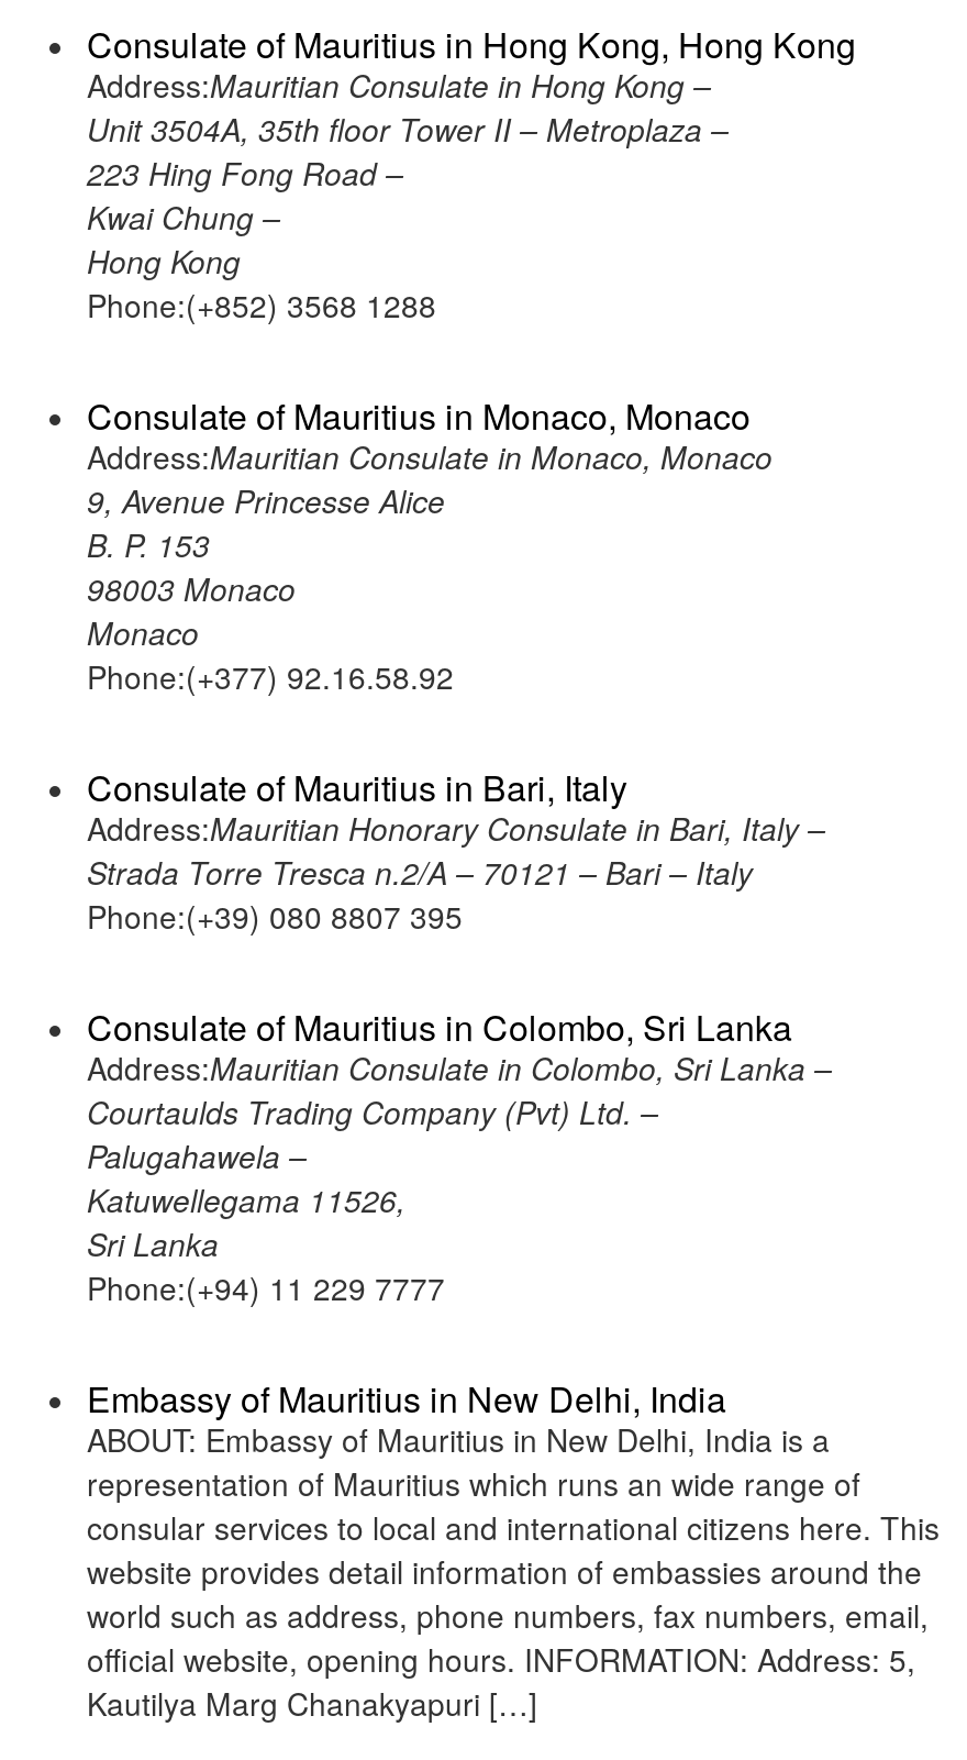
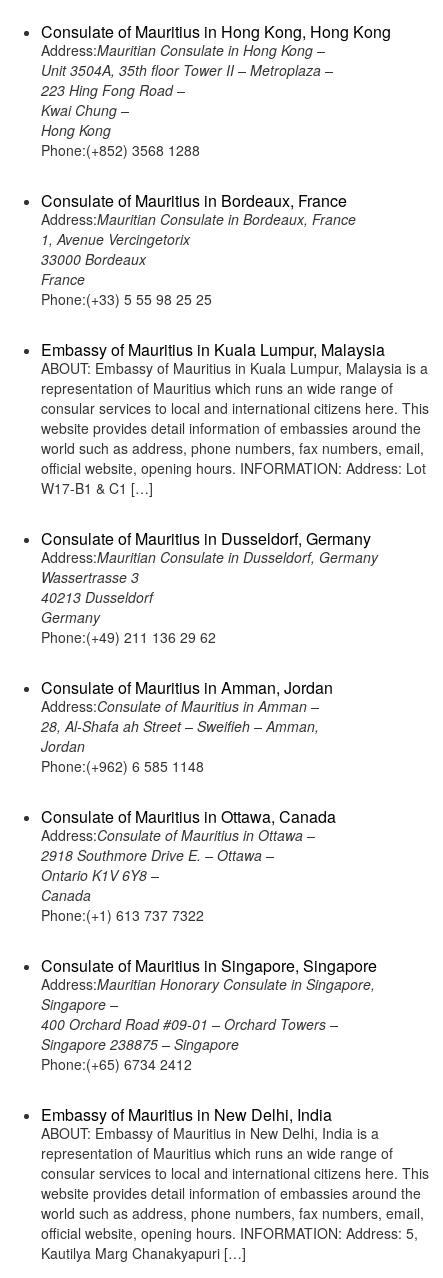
- Consulate of Mauritius in Monaco, Monaco
- Address:Mauritian Consulate in Monaco, Monaco
- 9, Avenue Princesse Alice
- B. P. 153
- 98003 Monaco
- Monaco
- Phone:(+377) 92.16.58.92
- Consulate of Mauritius in Bari, Italy
- Address:Mauritian Honorary Consulate in Bari, Italy –
- Strada Torre Tresca n.2/A – 70121 – Bari – Italy
- Phone:(+39) 080 8807 395
- Consulate of Mauritius in Colombo, Sri Lanka
- Address:Mauritian Consulate in Colombo, Sri Lanka –
- Courtaulds Trading Company (Pvt) Ltd. –
- Palugahawela –
- Katuwellegama 11526,
- Sri Lanka
- Phone:(+94) 11 229 7777
+ Consulate of Mauritius in Bordeaux, France
+ Address:Mauritian Consulate in Bordeaux, France
+ 1, Avenue Vercingetorix
+ 33000 Bordeaux
+ France
+ Phone:(+33) 5 55 98 25 25
+ Embassy of Mauritius in Kuala Lumpur, Malaysia
+ ABOUT: Embassy of Mauritius in Kuala Lumpur, Malaysia is a
+ representation of Mauritius which runs an wide range of
+ consular services to local and international citizens here. This
+ website provides detail information of embassies around the
+ world such as address, phone numbers, fax numbers, email,
+ official website, opening hours. INFORMATION: Address: Lot
+ W17-B1 & C1 […]
+ Consulate of Mauritius in Dusseldorf, Germany
+ Address:Mauritian Consulate in Dusseldorf, Germany
+ Wassertrasse 3
+ 40213 Dusseldorf
+ Germany
+ Phone:(+49) 211 136 29 62
+ Consulate of Mauritius in Amman, Jordan
+ Address:Consulate of Mauritius in Amman –
+ 28, Al-Shafa ah Street – Sweifieh – Amman,
+ Jordan
+ Phone:(+962) 6 585 1148
+ Consulate of Mauritius in Ottawa, Canada
+ Address:Consulate of Mauritius in Ottawa –
+ 2918 Southmore Drive E. – Ottawa –
+ Ontario K1V 6Y8 –
+ Canada
+ Phone:(+1) 613 737 7322
+ Consulate of Mauritius in Singapore, Singapore
+ Address:Mauritian Honorary Consulate in Singapore,
+ Singapore –
+ 400 Orchard Road #09-01 – Orchard Towers –
+ Singapore 238875 – Singapore
+ Phone:(+65) 6734 2412
